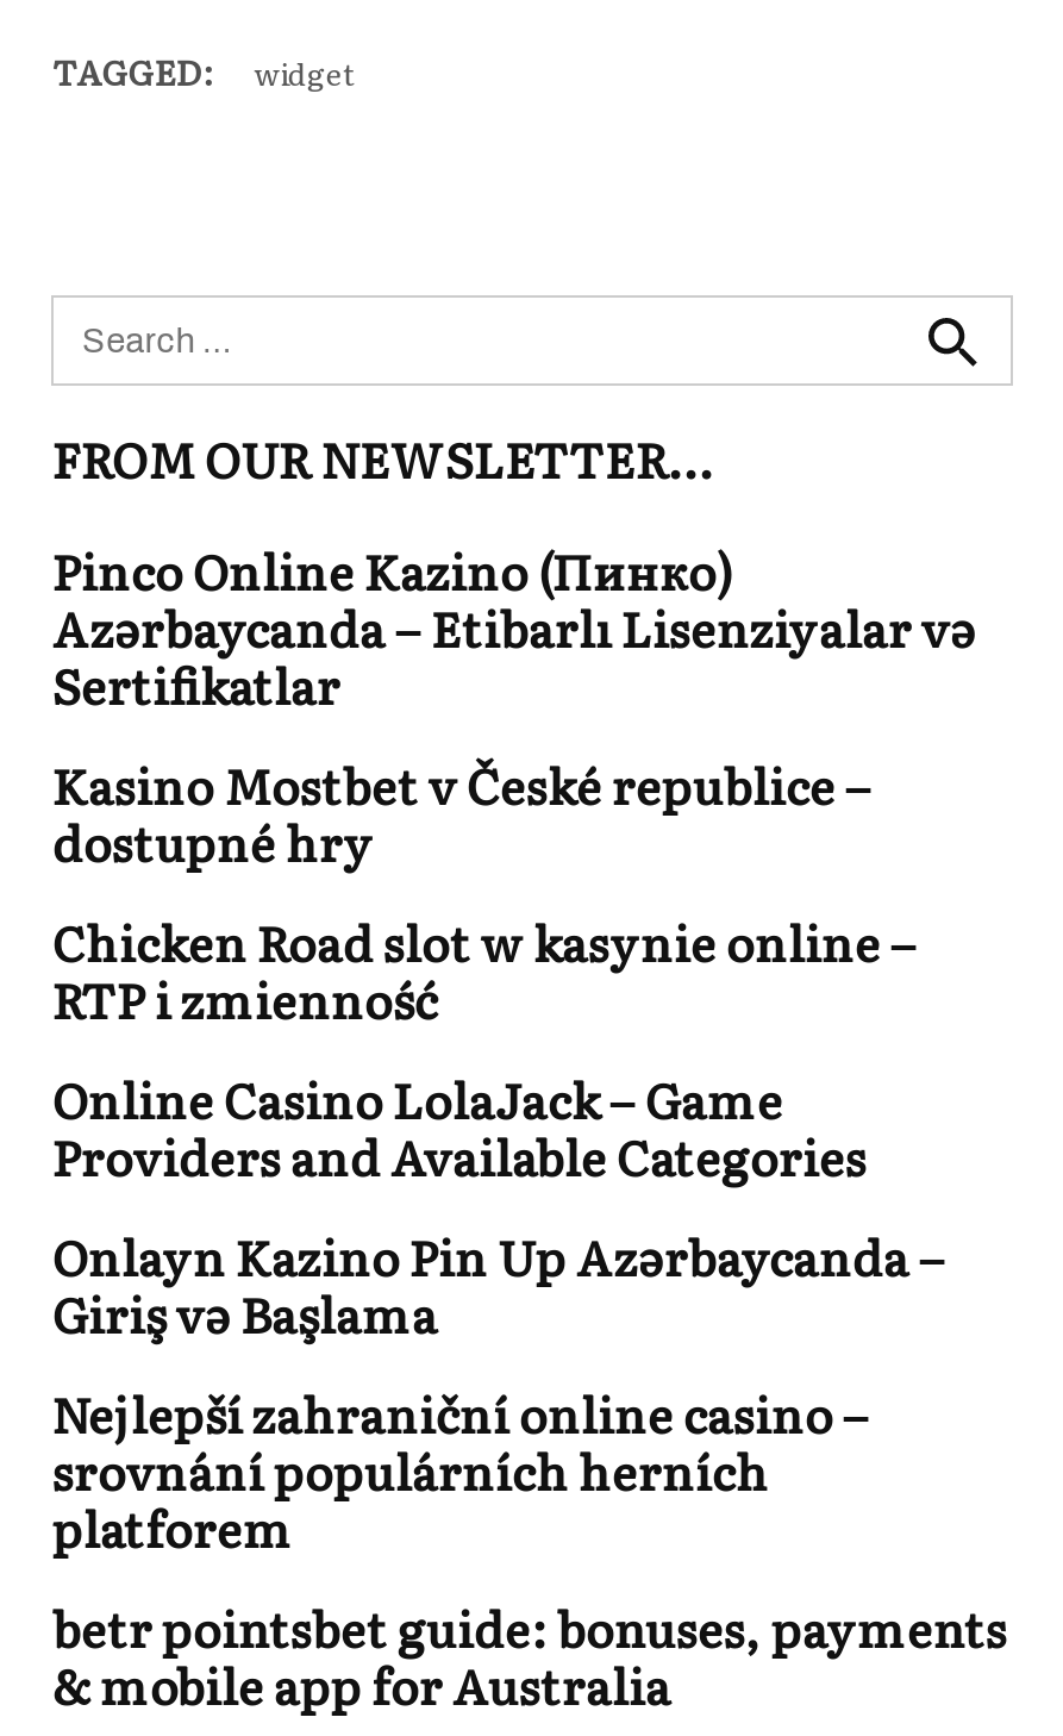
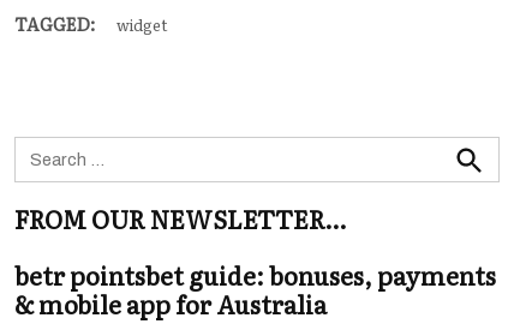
- Pinco Online Kazino (Пинко)
- Azərbaycanda – Etibarlı Lisenziyalar və
- Sertifikatlar
- Kasino Mostbet v České republice –
- dostupné hry
- Chicken Road slot w kasynie online –
- RTP i zmienność
- Online Casino LolaJack – Game
- Providers and Available Categories
- Onlayn Kazino Pin Up Azərbaycanda –
- Giriş və Başlama
- Nejlepší zahraniční online casino –
- srovnání populárních herních
- platforem
